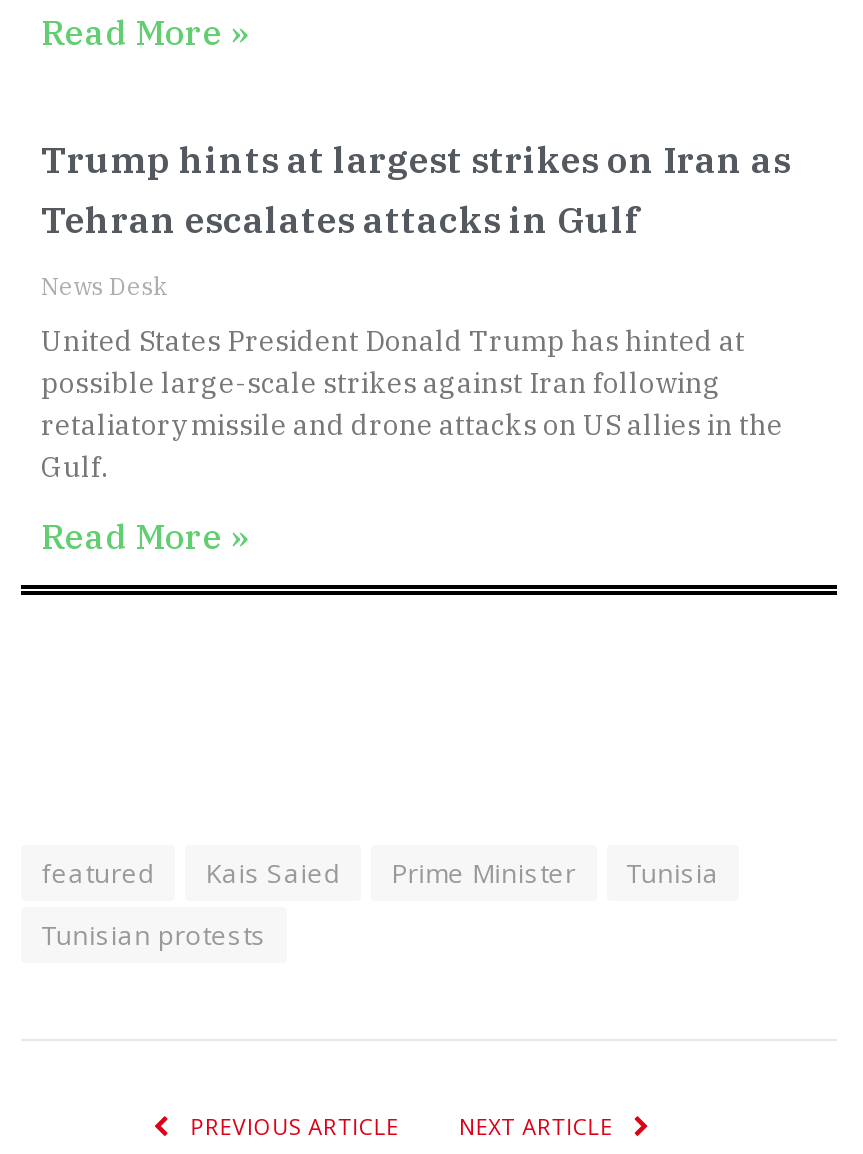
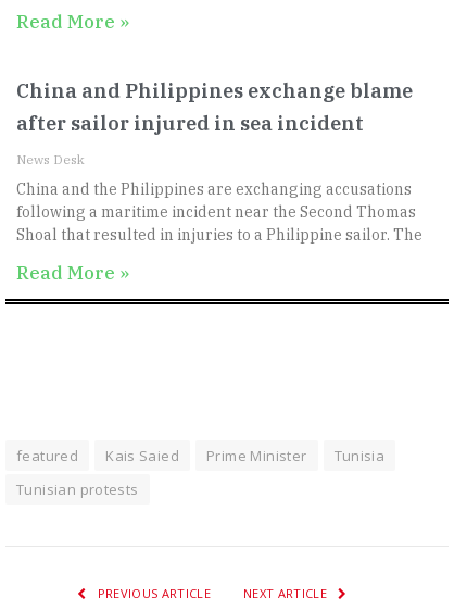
- Trump hints at largest strikes on Iran as
- Tehran escalates attacks in Gulf
+ China and Philippines exchange blame
+ after sailor injured in sea incident

- United States President Donald Trump has hinted at
- possible large-scale strikes against Iran following
- retaliatory missile and drone attacks on US allies in the
- Gulf.
+ China and the Philippines are exchanging accusations
+ following a maritime incident near the Second Thomas
+ Shoal that resulted in injuries to a Philippine sailor. The
